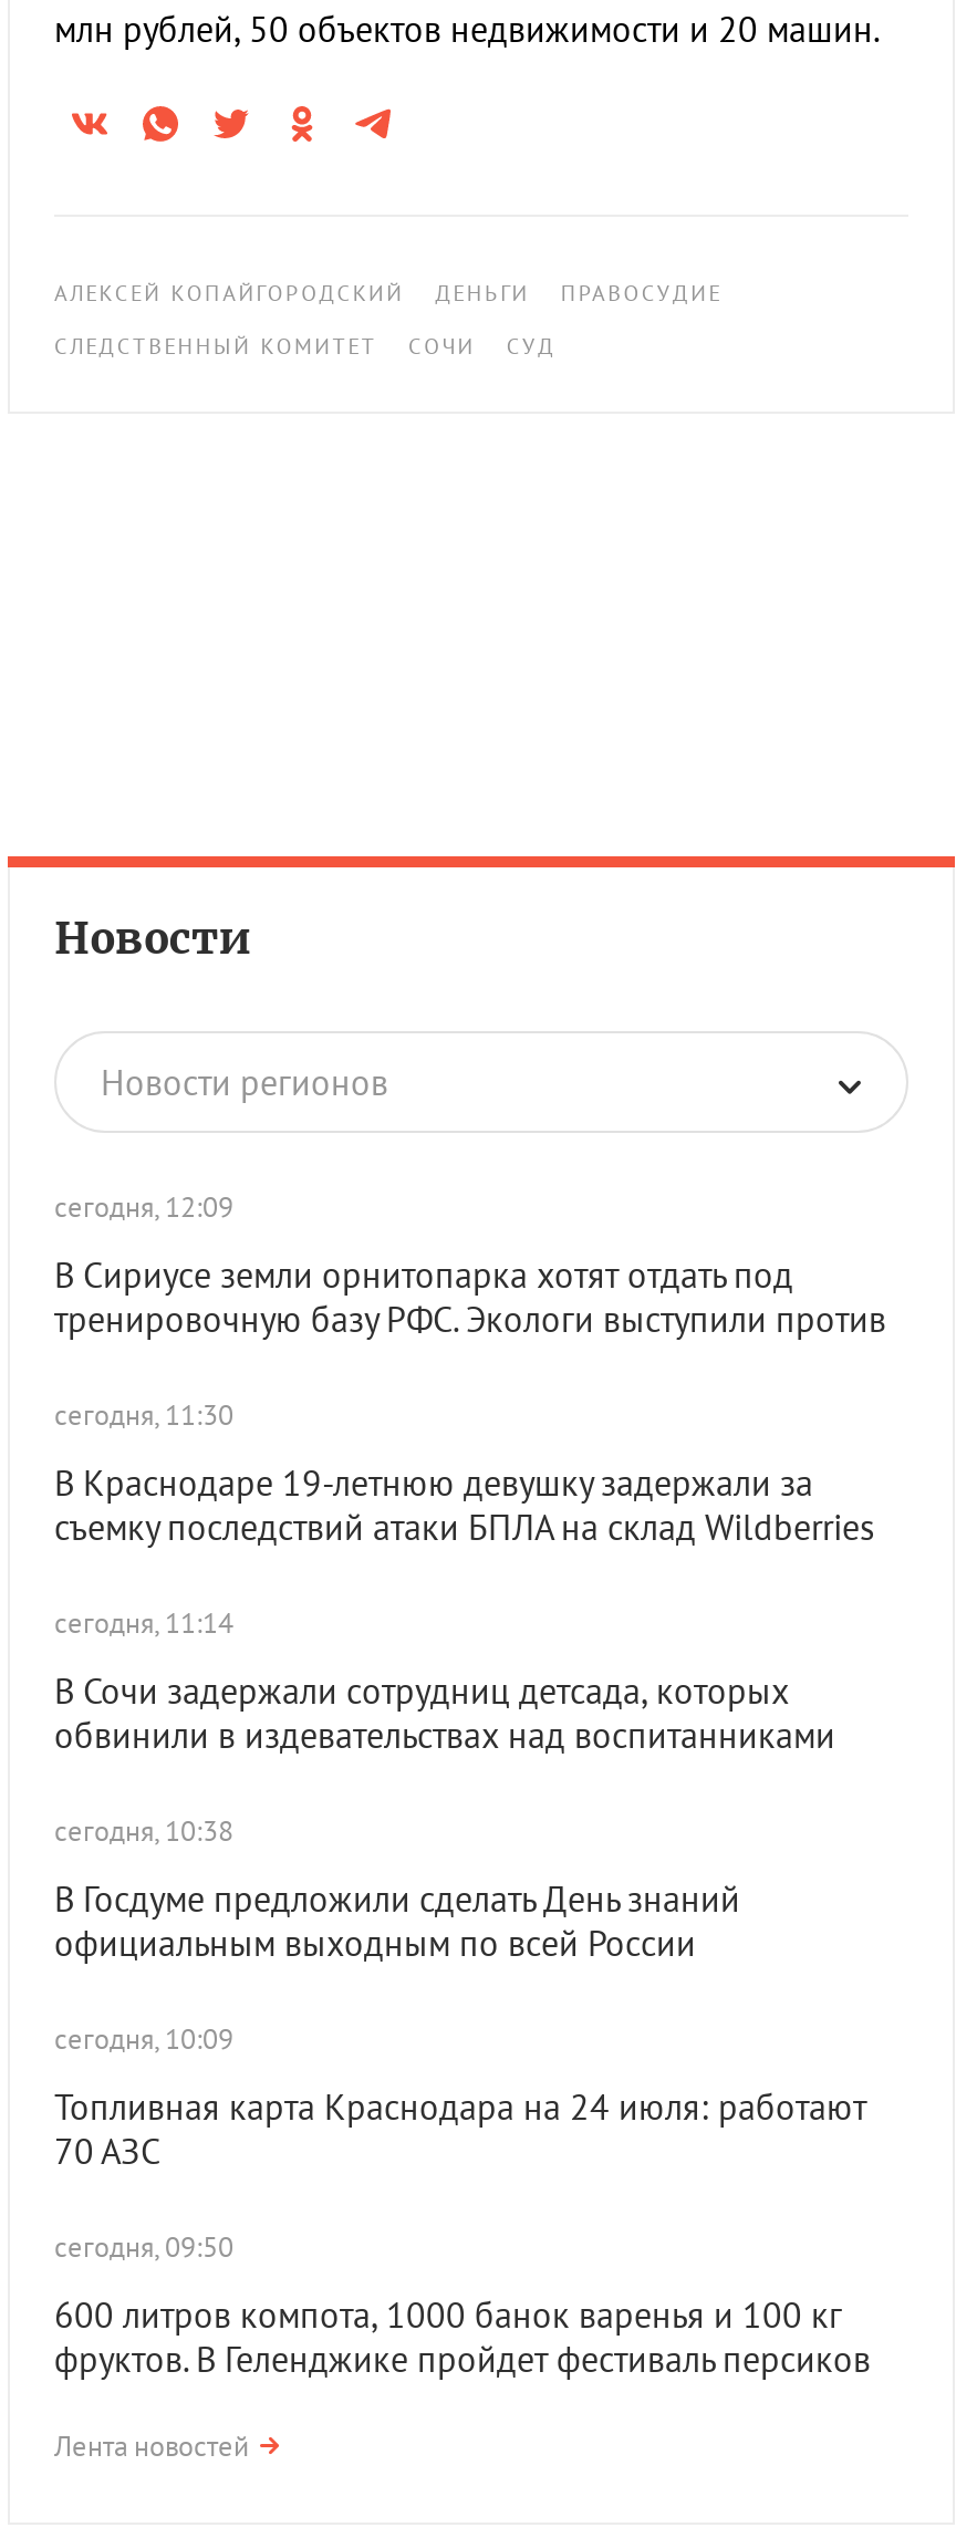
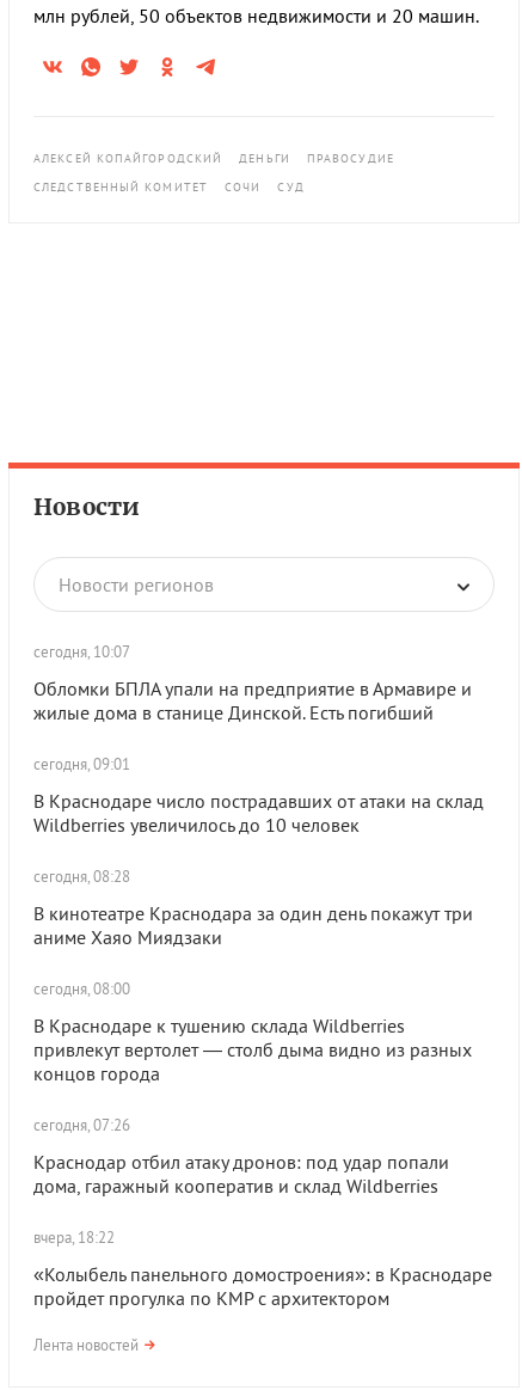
- сегодня, 12:09
+ сегодня, 10:07

- В Сириусе земли орнитопарка хотят отдать под
- тренировочную базу РФС. Экологи выступили против
+ Обломки БПЛА упали на предприятие в Армавире и
+ жилые дома в станице Динской. Есть погибший

- сегодня, 11:30
+ сегодня, 09:01

- В Краснодаре 19-летнюю девушку задержали за
- съемку последствий атаки БПЛА на склад Wildberries
+ В Краснодаре число пострадавших от атаки на склад
+ Wildberries увеличилось до 10 человек

- сегодня, 11:14
+ сегодня, 08:28

- В Сочи задержали сотрудниц детсада, которых
- обвинили в издевательствах над воспитанниками
+ В кинотеатре Краснодара за один день покажут три
+ аниме Хаяо Миядзаки

- сегодня, 10:38
+ сегодня, 08:00

- В Госдуме предложили сделать День знаний
- официальным выходным по всей России
+ В Краснодаре к тушению склада Wildberries
+ привлекут вертолет — столб дыма видно из разных
+ концов города

- сегодня, 10:09
+ сегодня, 07:26

- Топливная карта Краснодара на 24 июля: работают
- 70 АЗС
+ Краснодар отбил атаку дронов: под удар попали
+ дома, гаражный кооператив и склад Wildberries

- сегодня, 09:50
+ вчера, 18:22

- 600 литров компота, 1000 банок варенья и 100 кг
- фруктов. В Геленджике пройдет фестиваль персиков
+ «Колыбель панельного домостроения»: в Краснодаре
+ пройдет прогулка по КМР с архитектором
